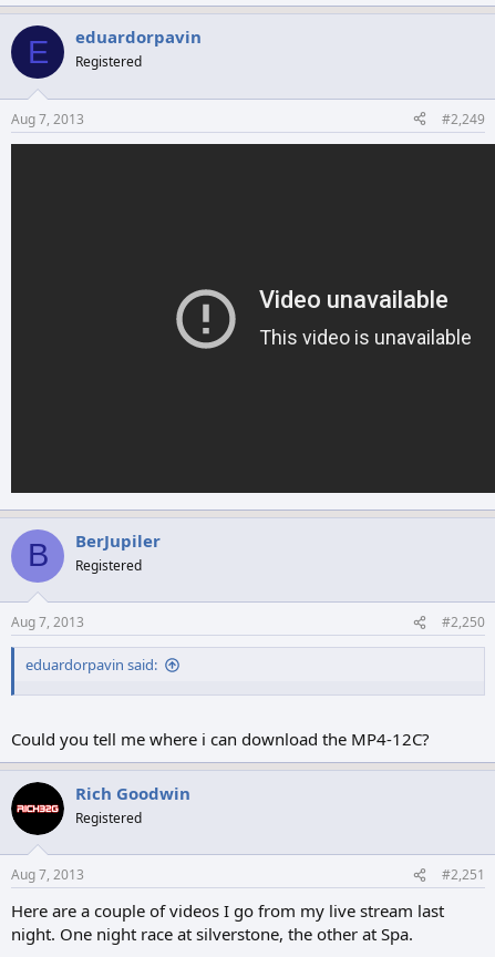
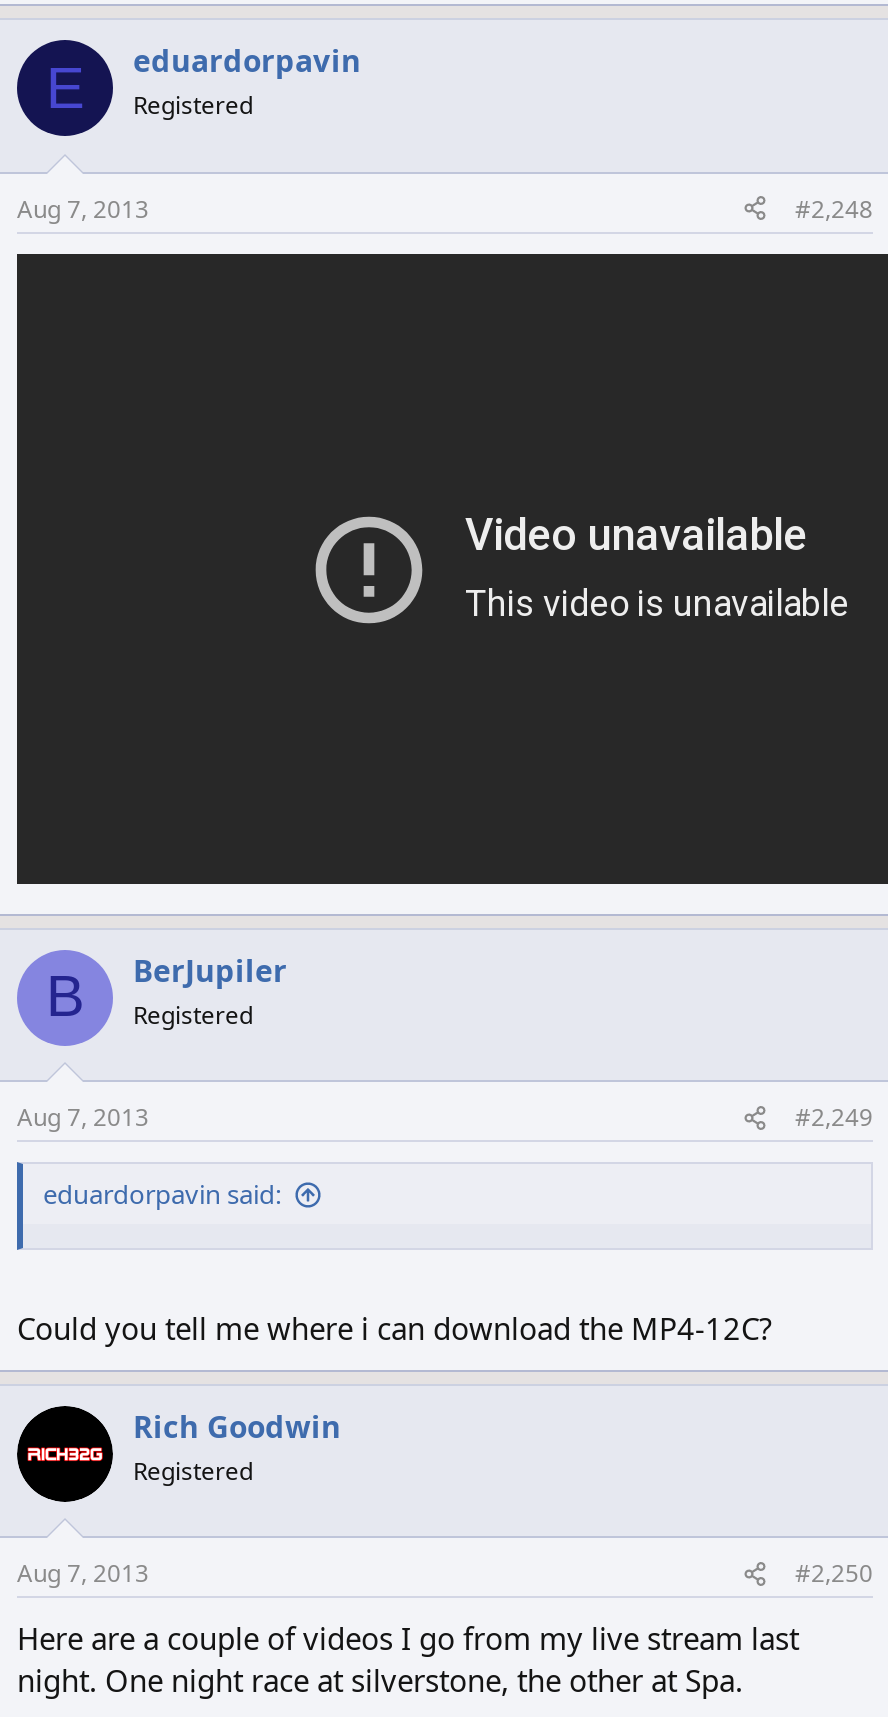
- #2,249
+ #2,248

- #2,250
+ #2,249

- #2,251
+ #2,250
